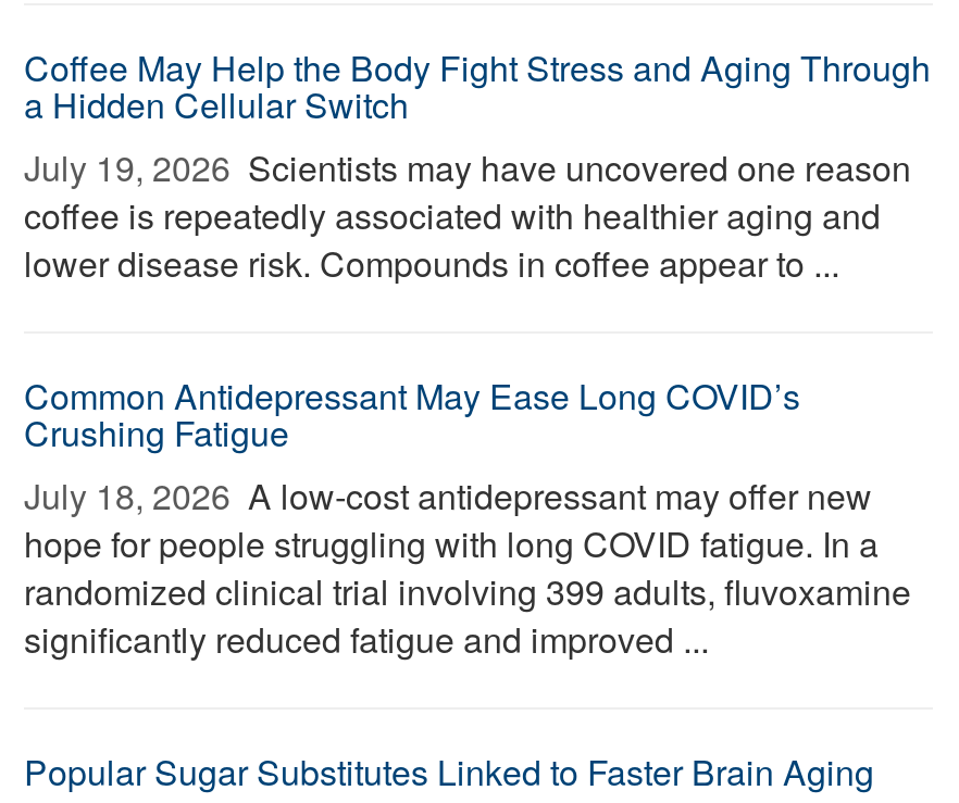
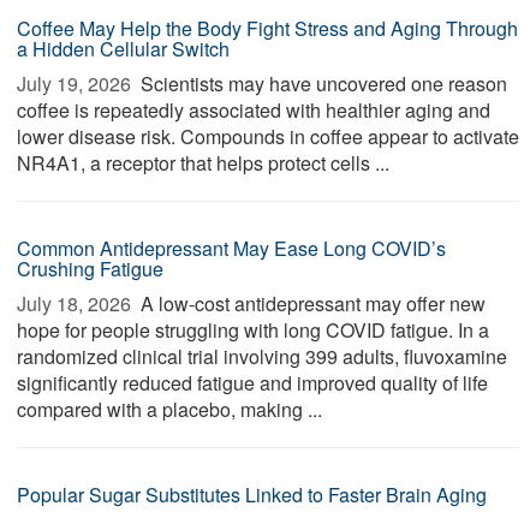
- lower disease risk. Compounds in coffee appear to ...
+ lower disease risk. Compounds in coffee appear to activate
+ NR4A1, a receptor that helps protect cells ...

- significantly reduced fatigue and improved ...
+ significantly reduced fatigue and improved quality of life
+ compared with a placebo, making ...
